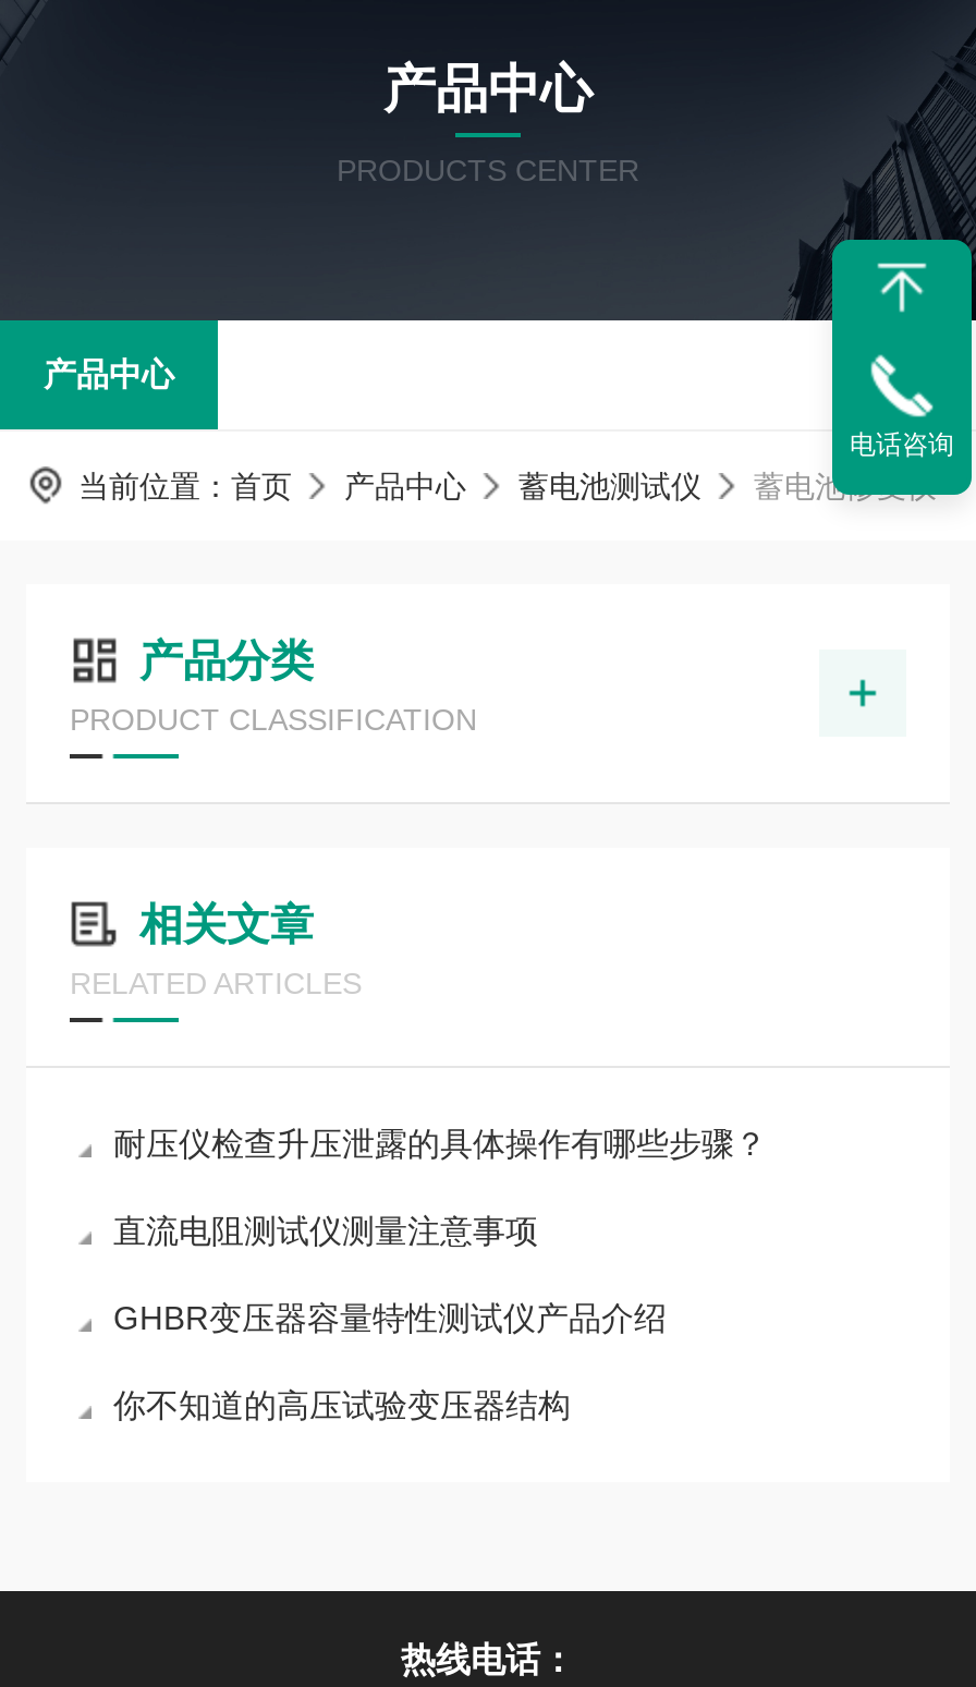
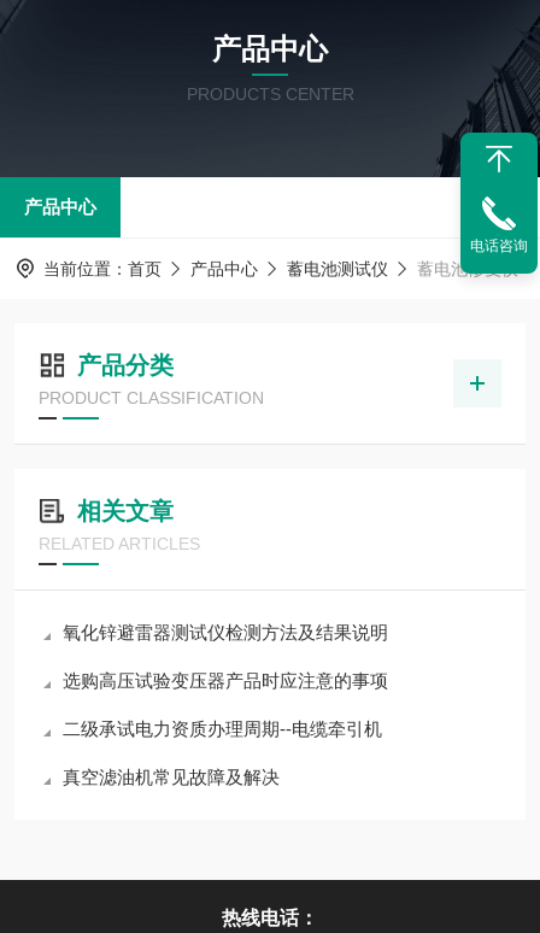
- 耐压仪检查升压泄露的具体操作有哪些步骤？
+ 氧化锌避雷器测试仪检测方法及结果说明

- 直流电阻测试仪测量注意事项
+ 选购高压试验变压器产品时应注意的事项

- GHBR变压器容量特性测试仪产品介绍
+ 二级承试电力资质办理周期--电缆牵引机

- 你不知道的高压试验变压器结构
+ 真空滤油机常见故障及解决
